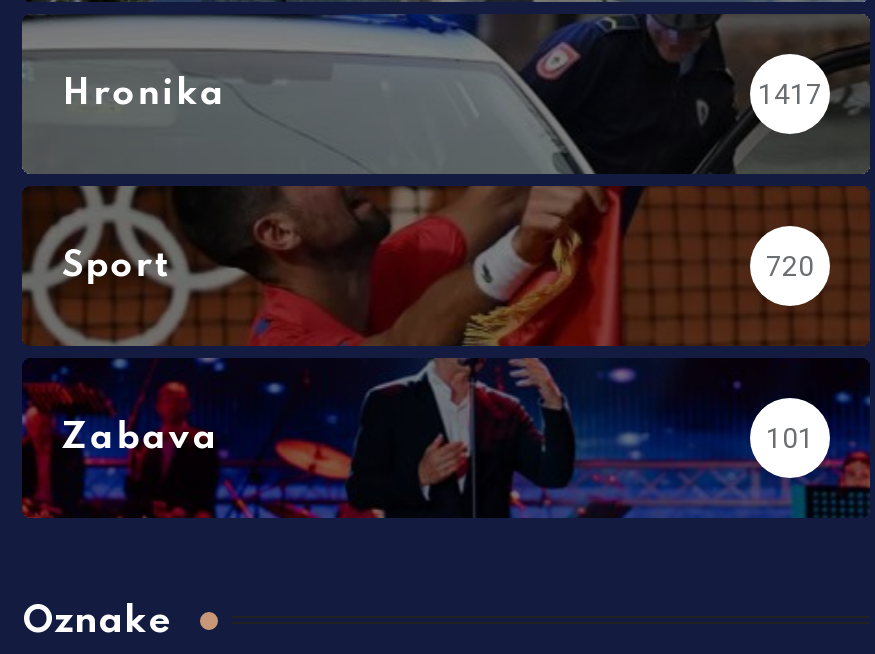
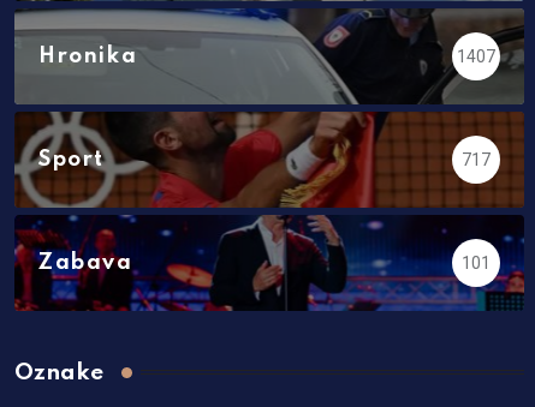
- 1417
+ 1407

- 720
+ 717
